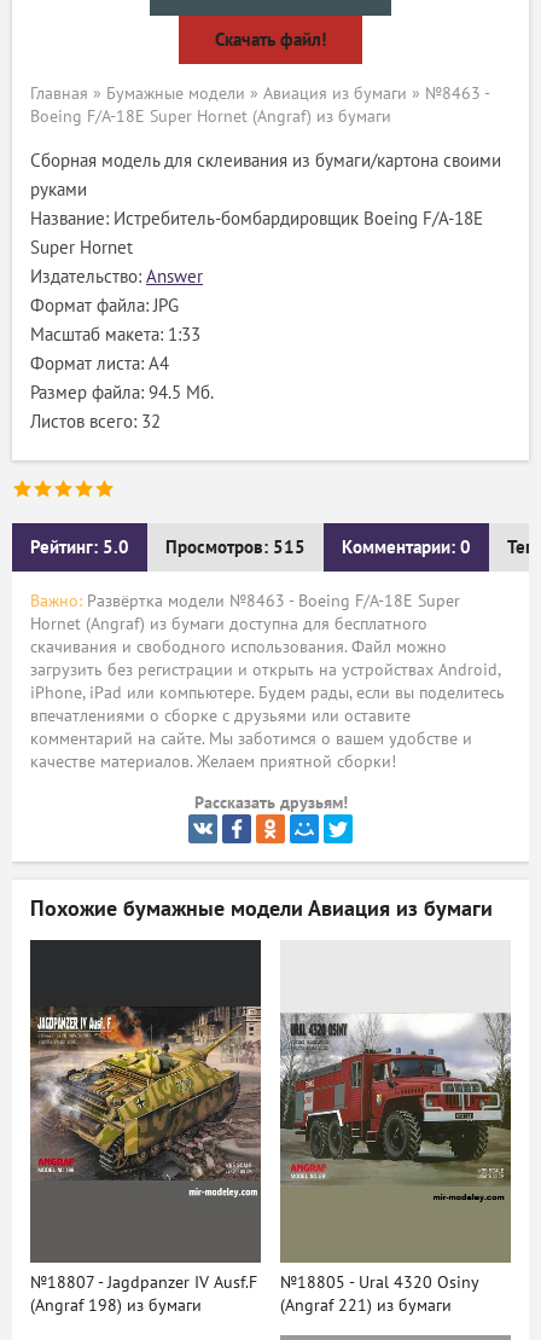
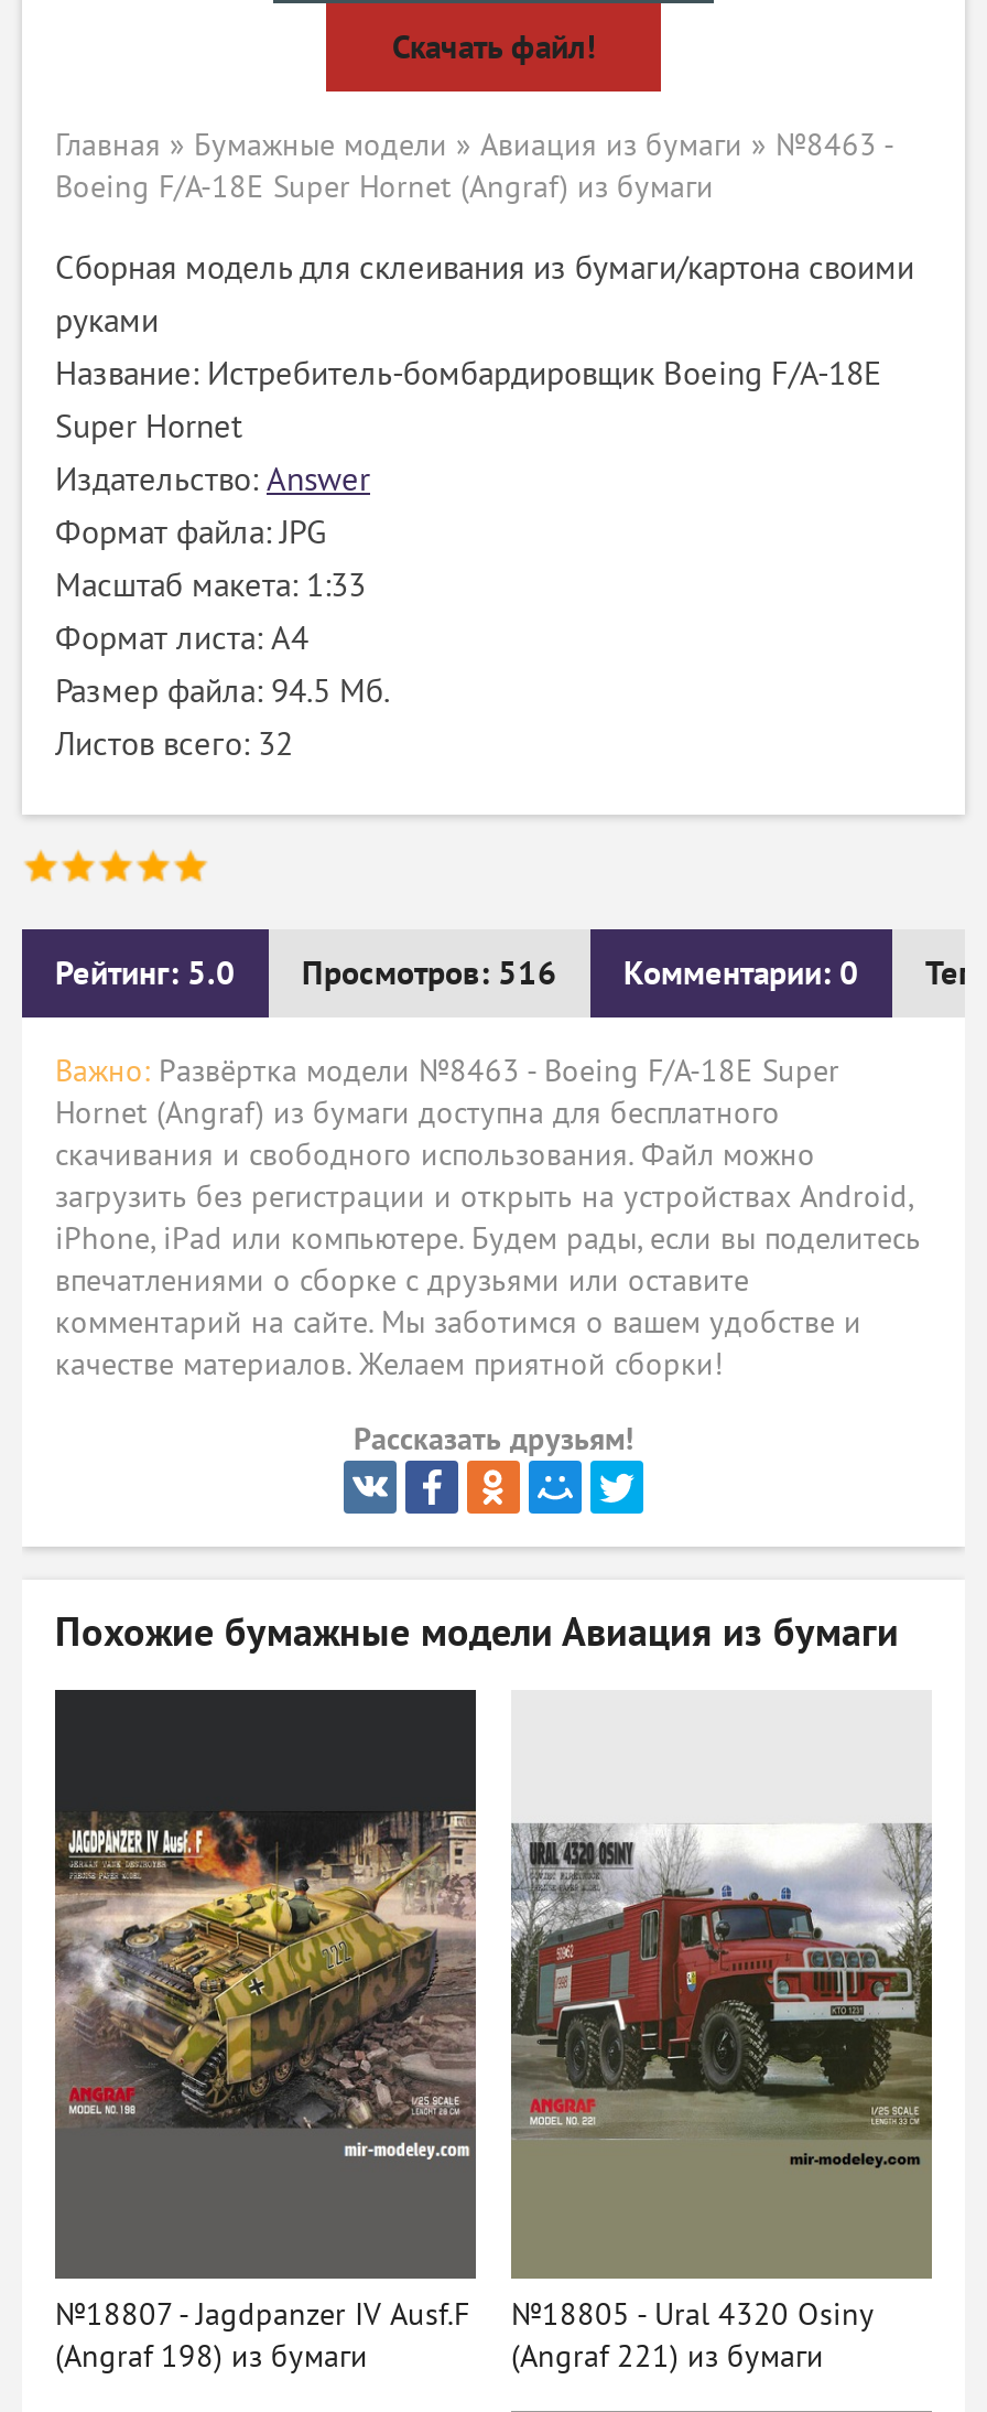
- Просмотров: 515
+ Просмотров: 516
